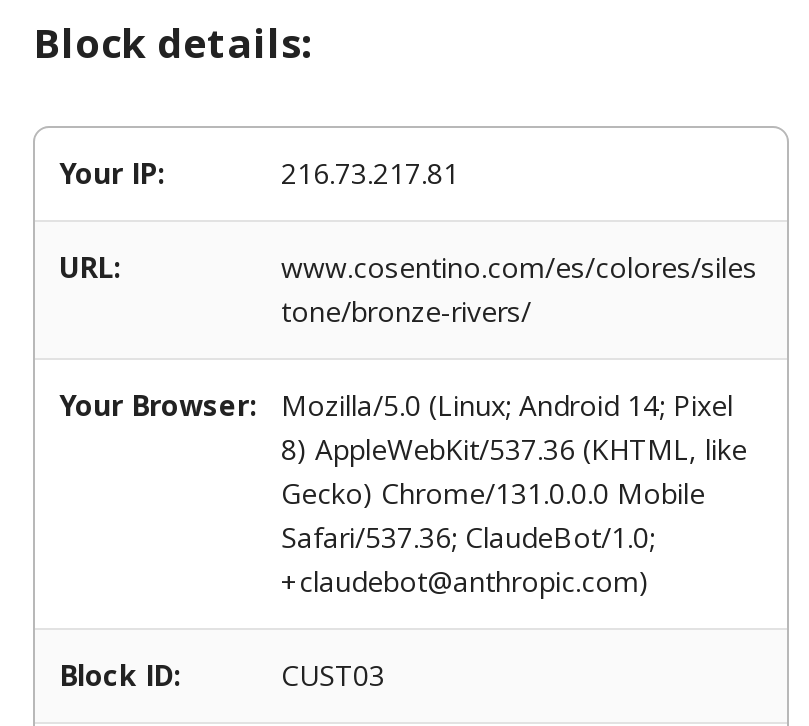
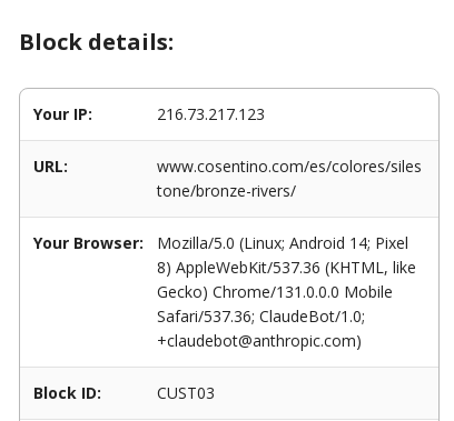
- 216.73.217.81
+ 216.73.217.123
